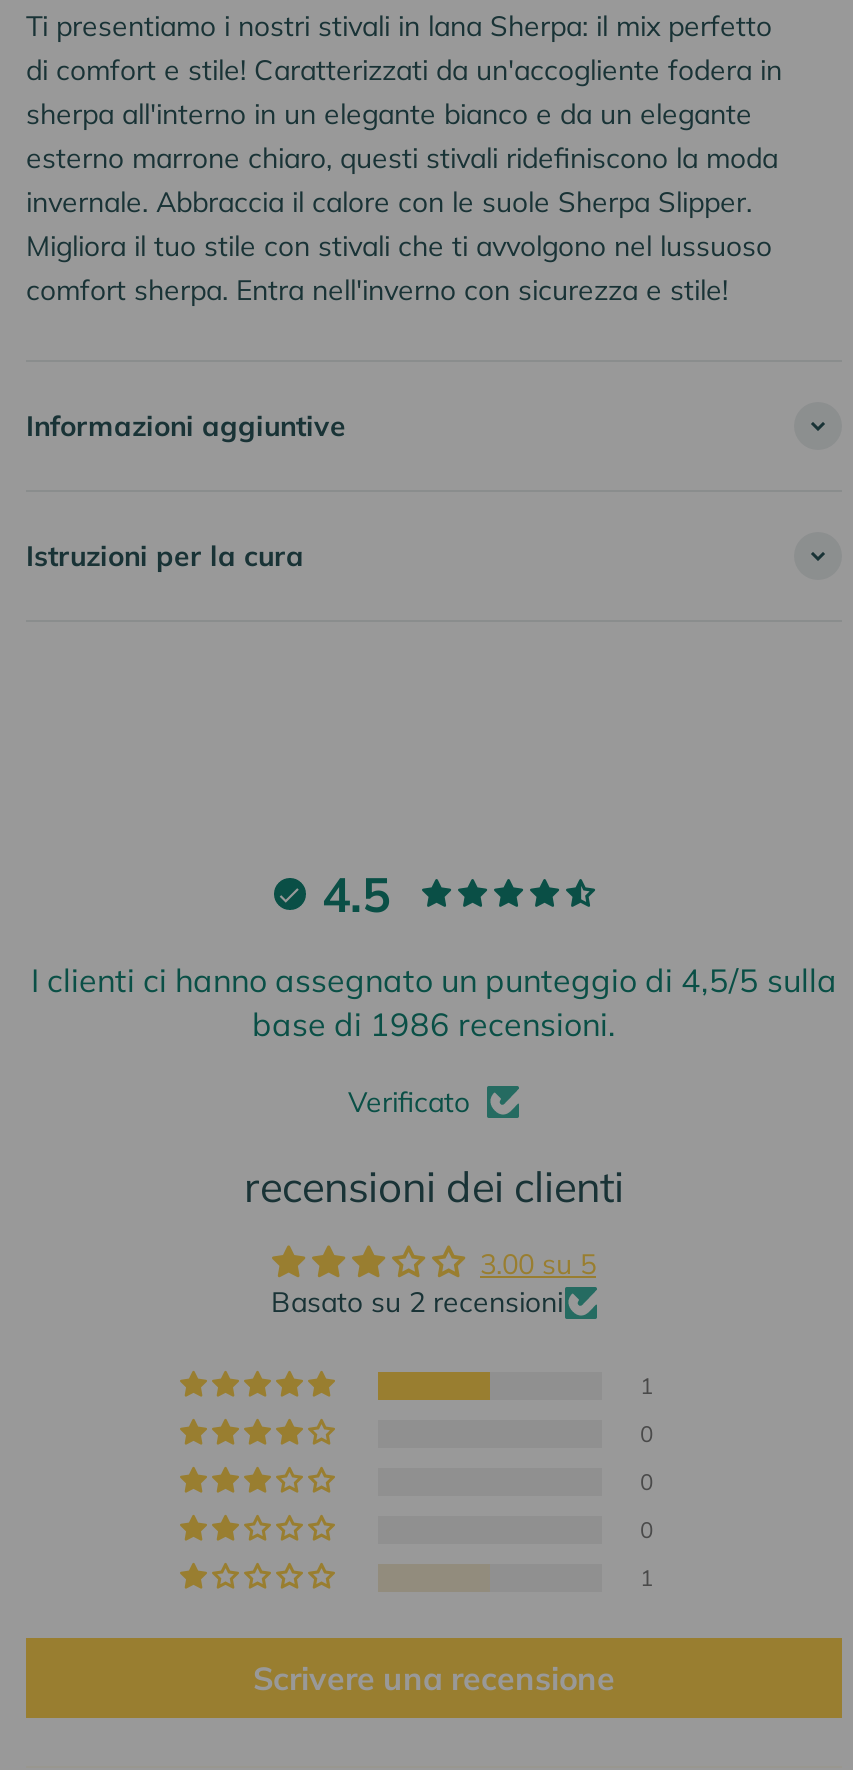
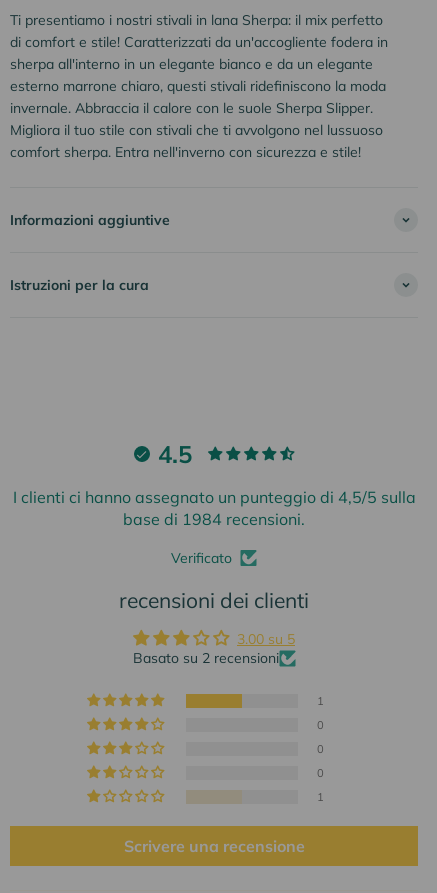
- base di 1986 recensioni.
+ base di 1984 recensioni.
